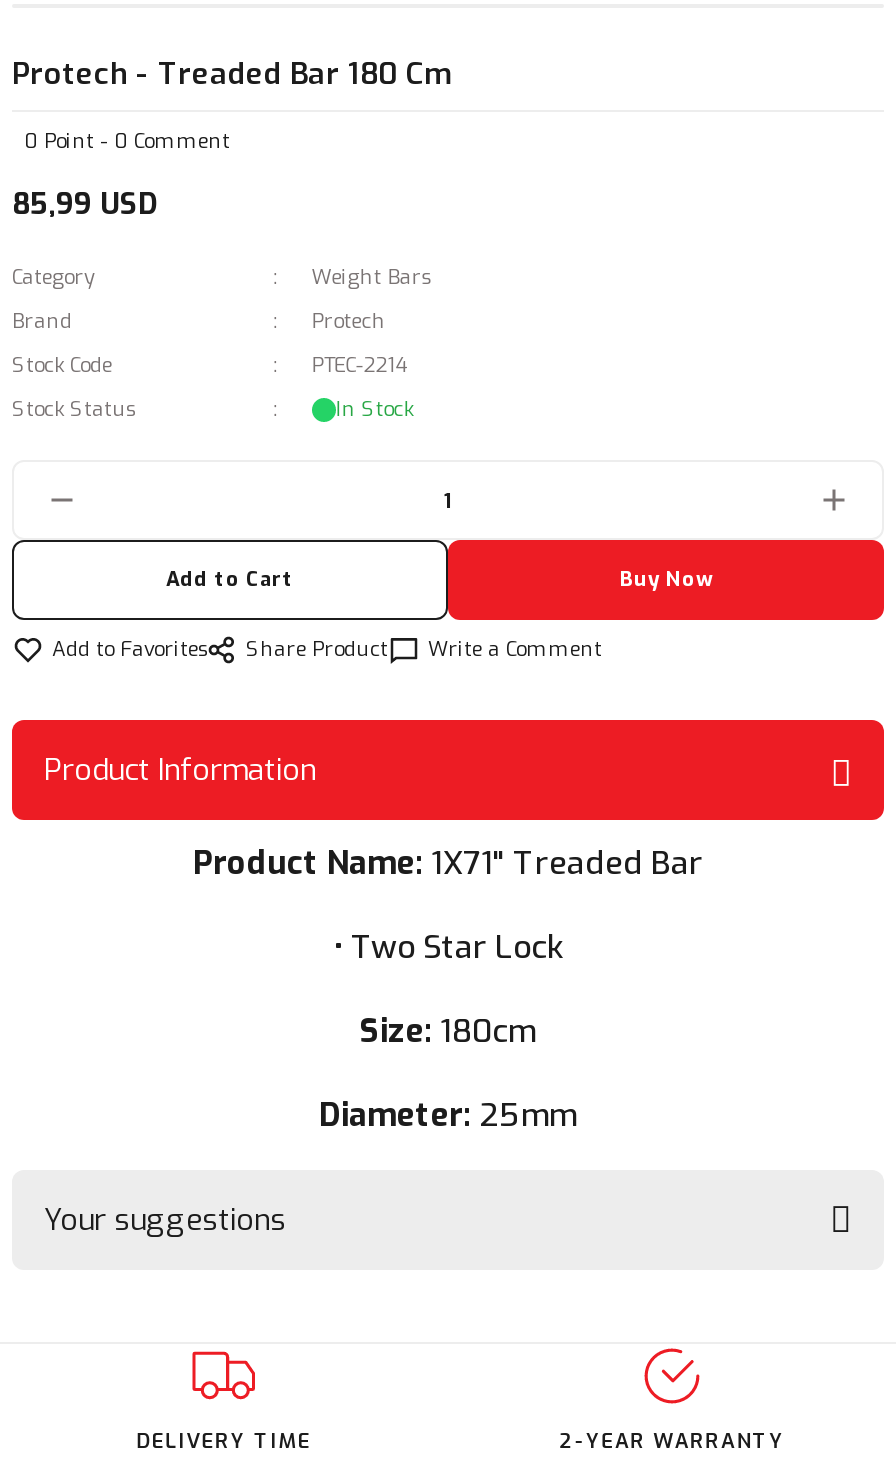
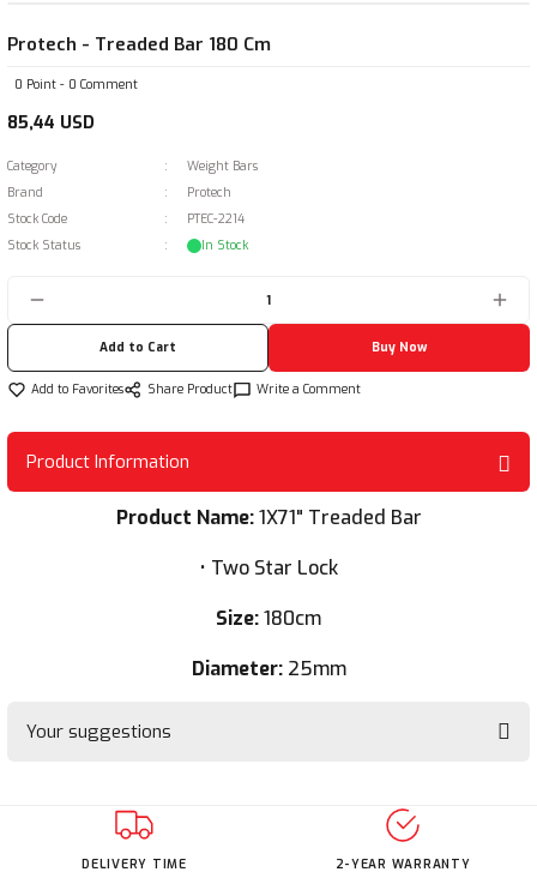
- 85,99 USD
+ 85,44 USD
